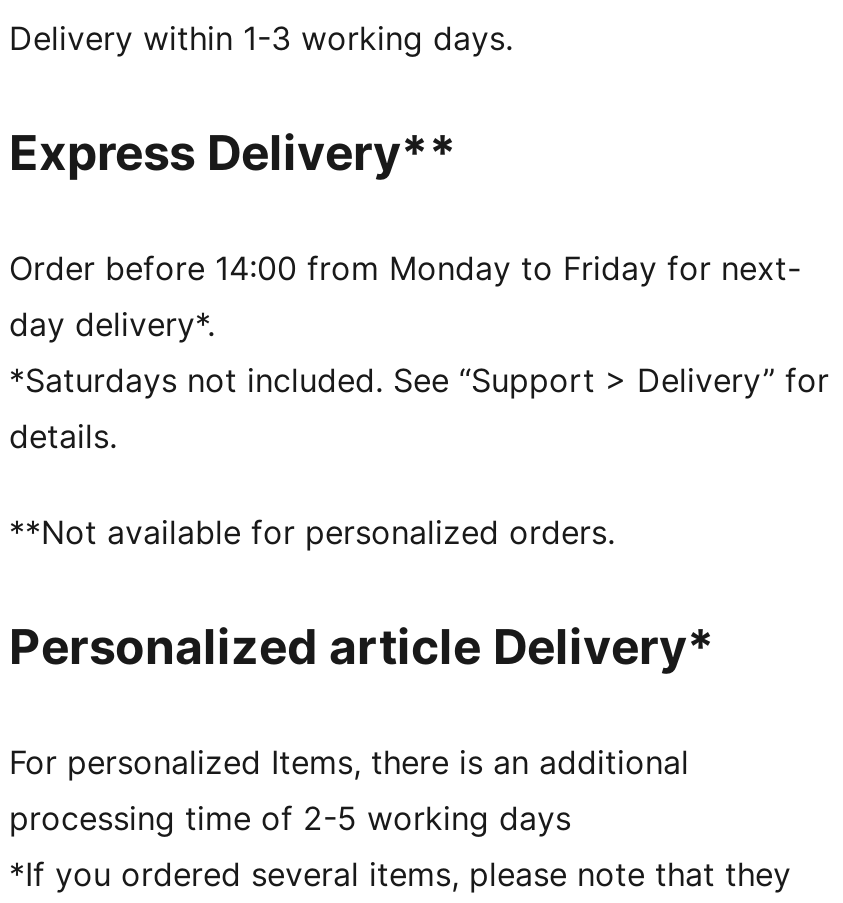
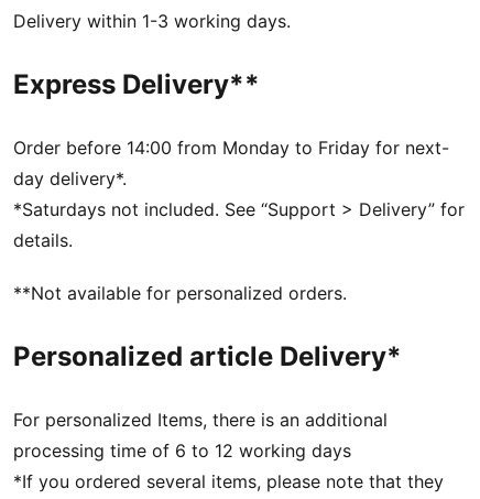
- processing time of 2-5 working days
+ processing time of 6 to 12 working days
